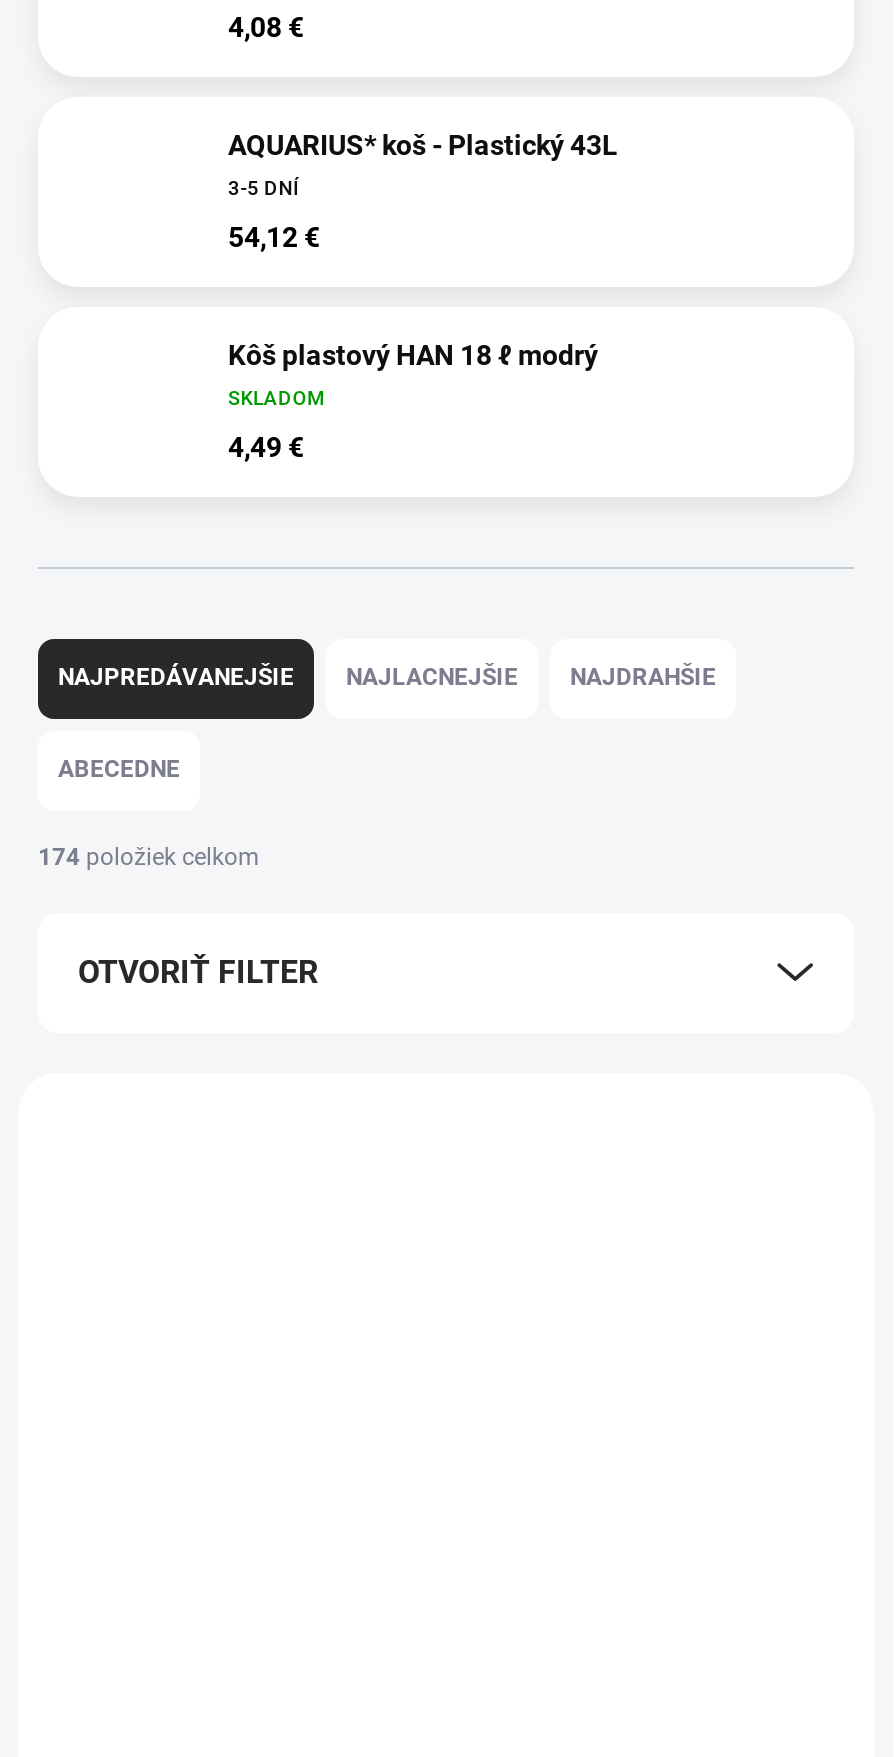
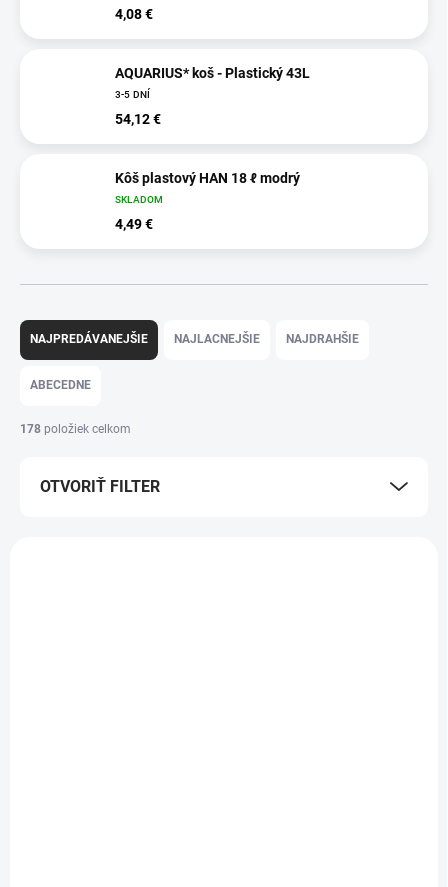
- 174 položiek celkom
+ 178 položiek celkom
